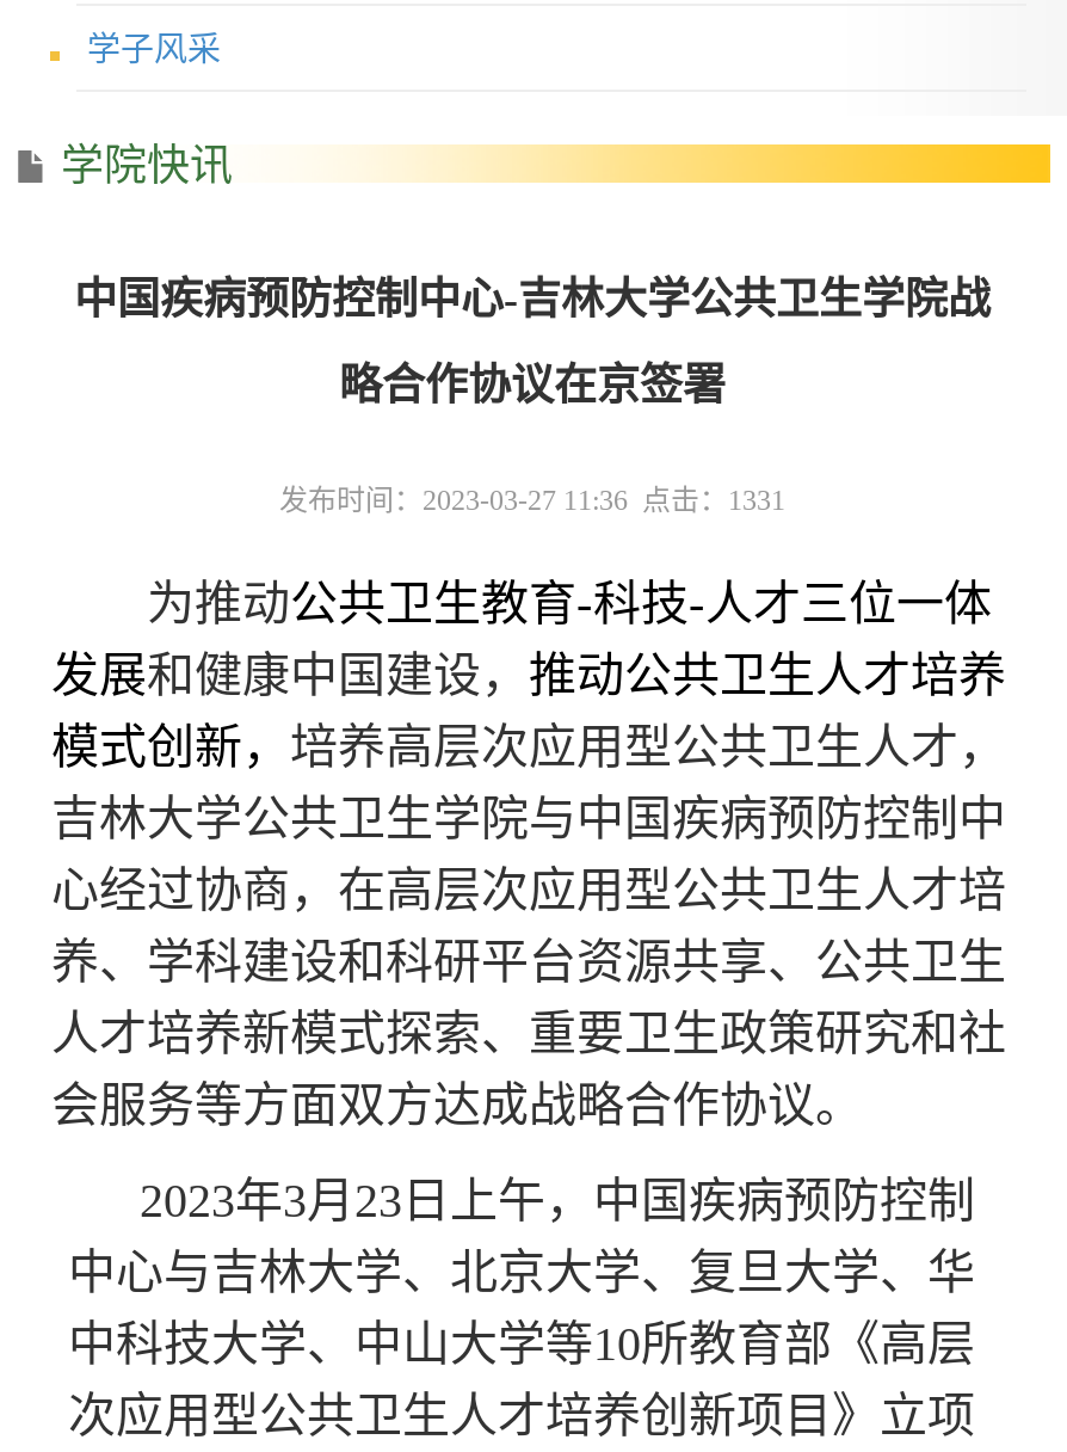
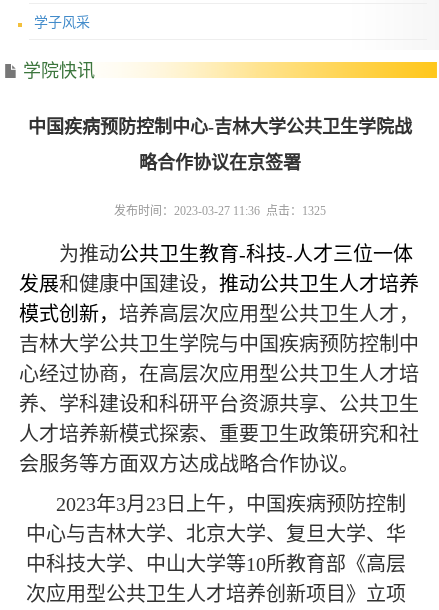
- 发布时间：2023-03-27 11:36 点击：1331
+ 发布时间：2023-03-27 11:36 点击：1325
